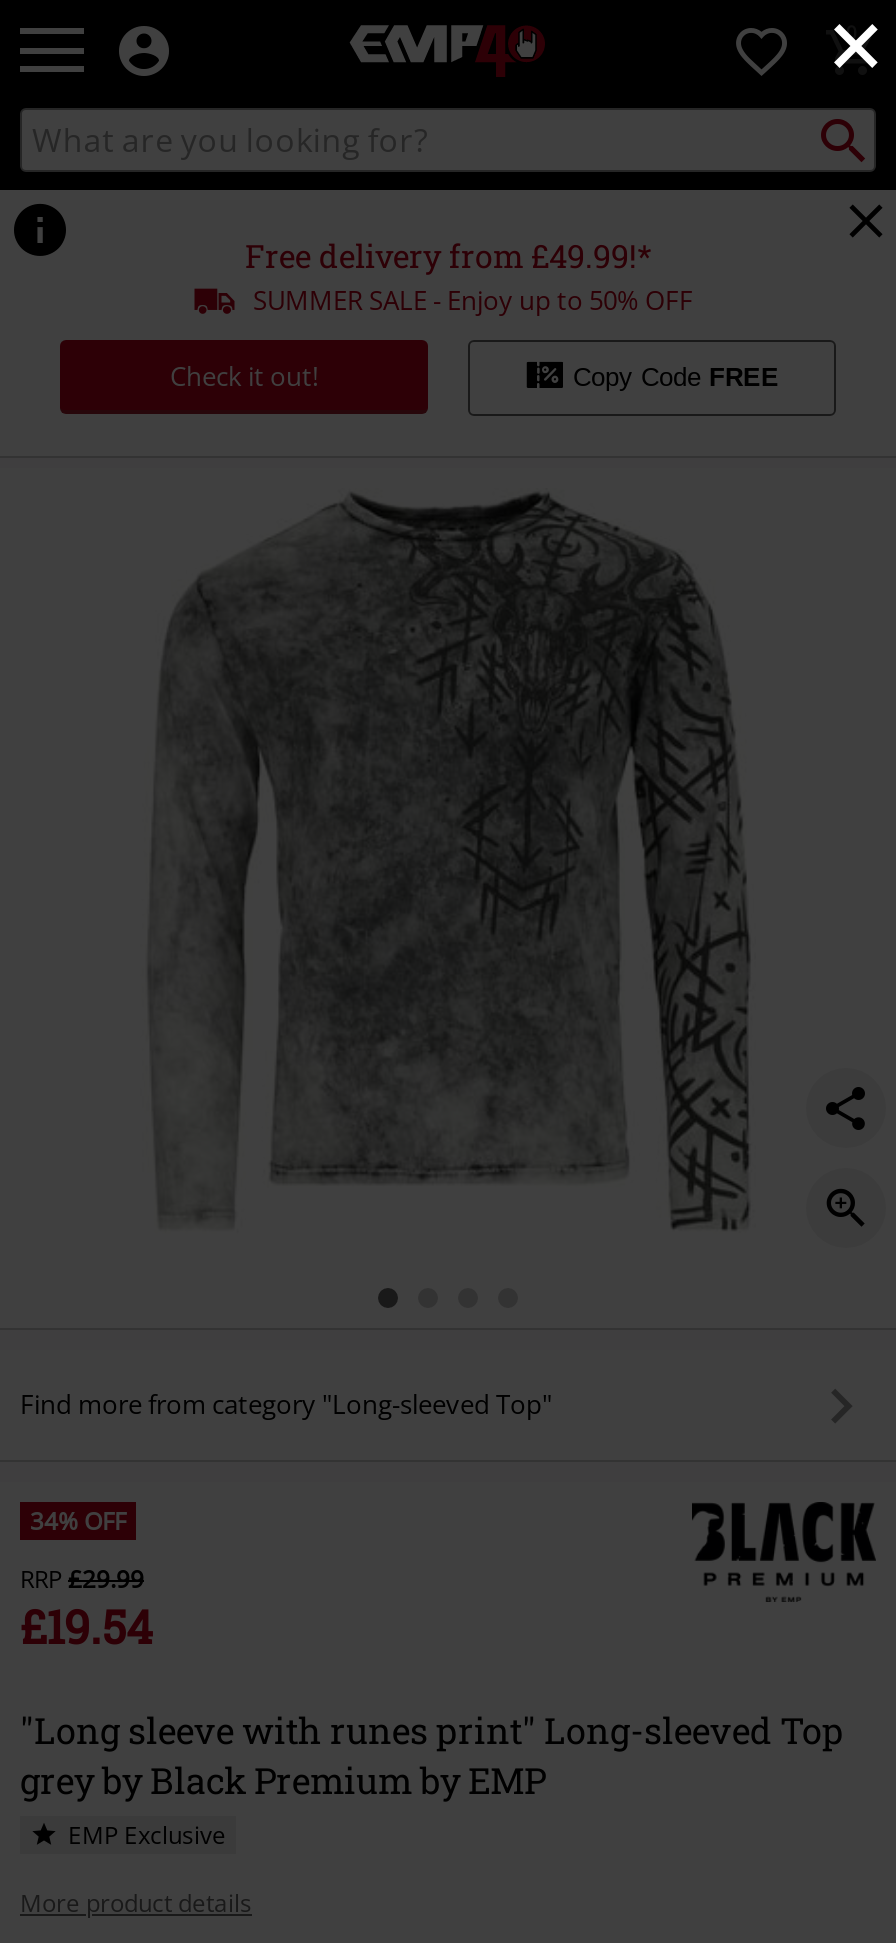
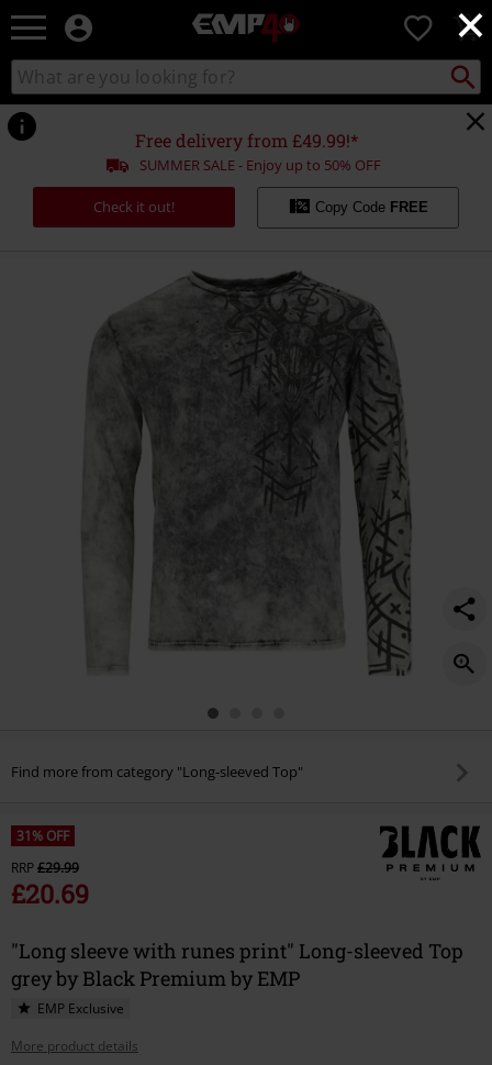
- 34% OFF
+ 31% OFF

- £19.54
+ £20.69
